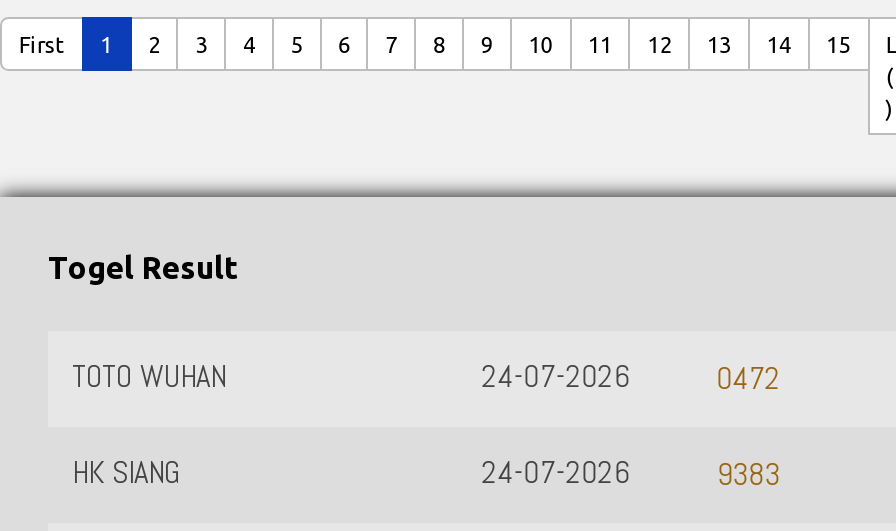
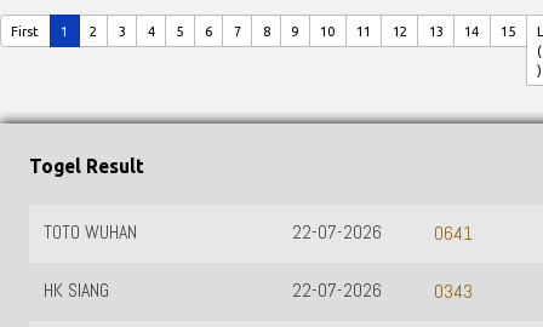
- 24-07-2026
+ 22-07-2026

- 0472
+ 0641

- 24-07-2026
+ 22-07-2026

- 9383
+ 0343
